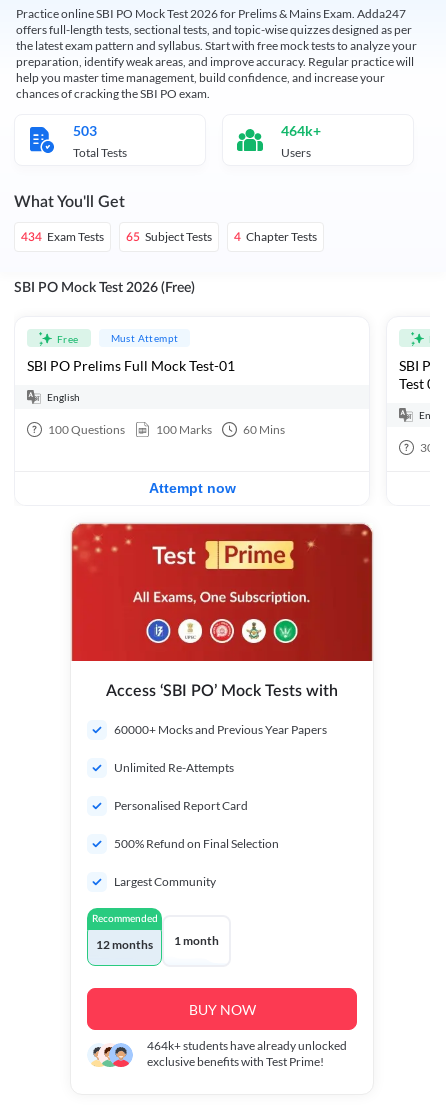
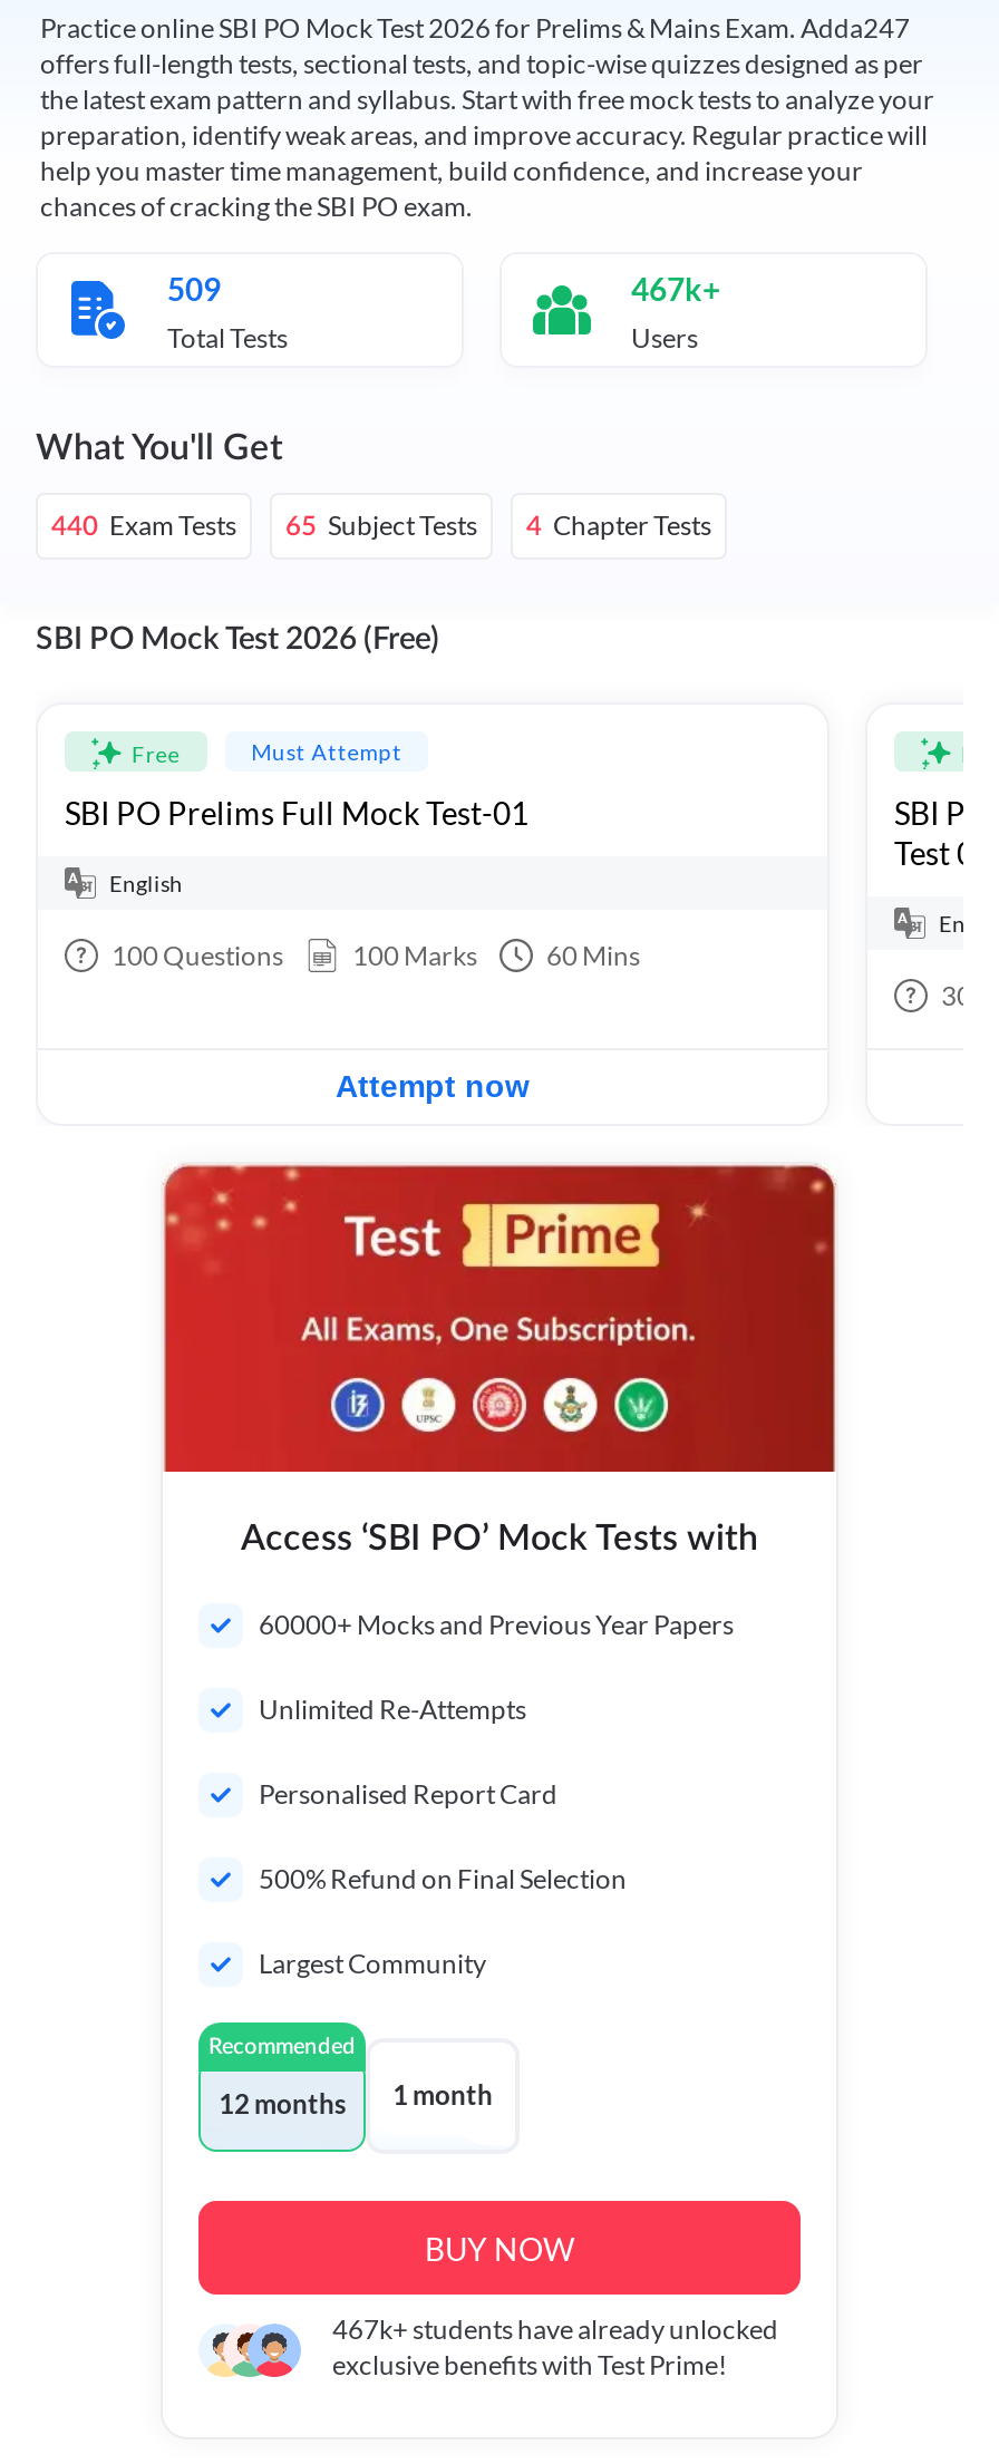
- 503
+ 509

- 464k+
+ 467k+

- 434 Exam Tests 65 Subject Tests 4 Chapter Tests
+ 440 Exam Tests 65 Subject Tests 4 Chapter Tests

- 464k+ students have already unlocked
+ 467k+ students have already unlocked
